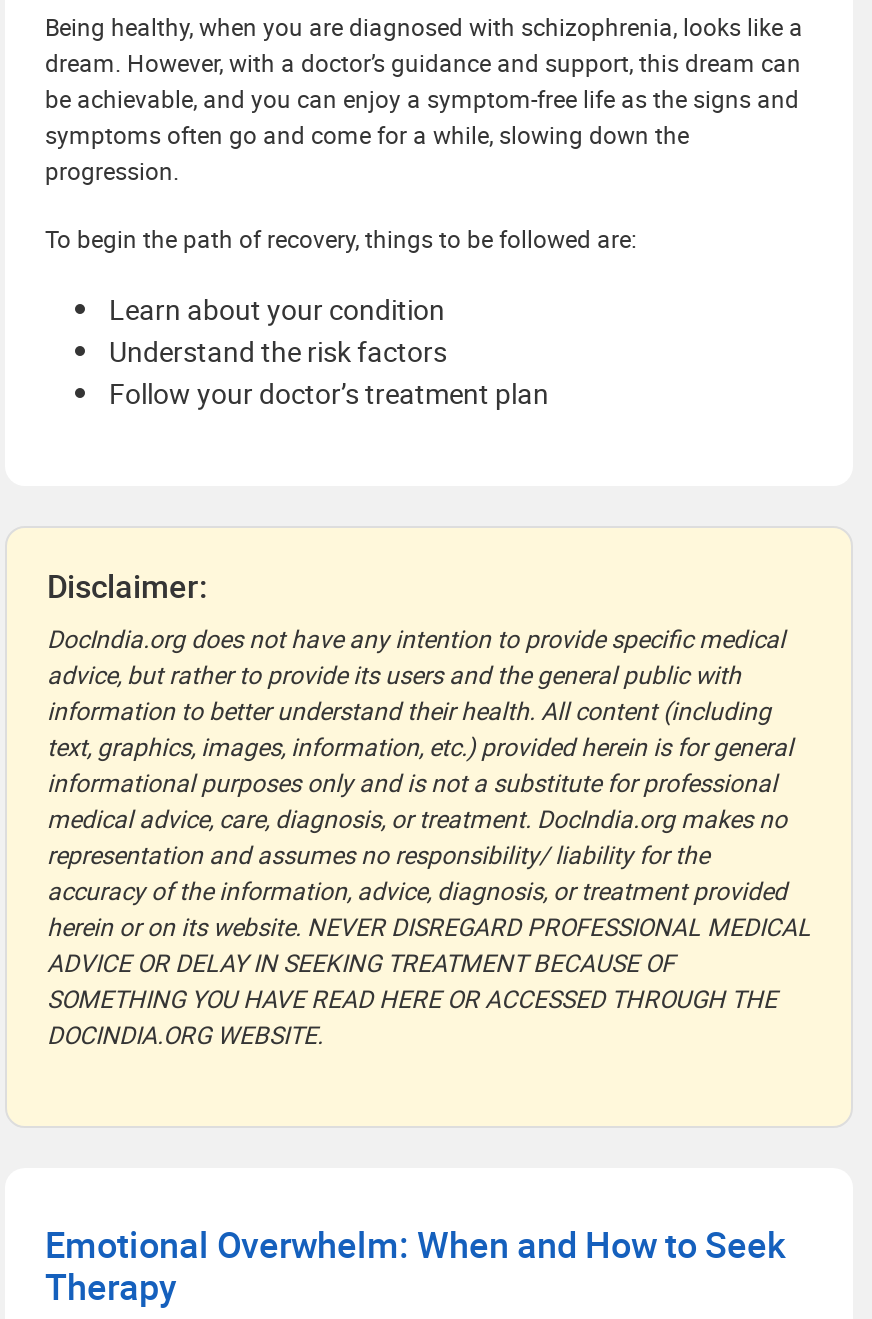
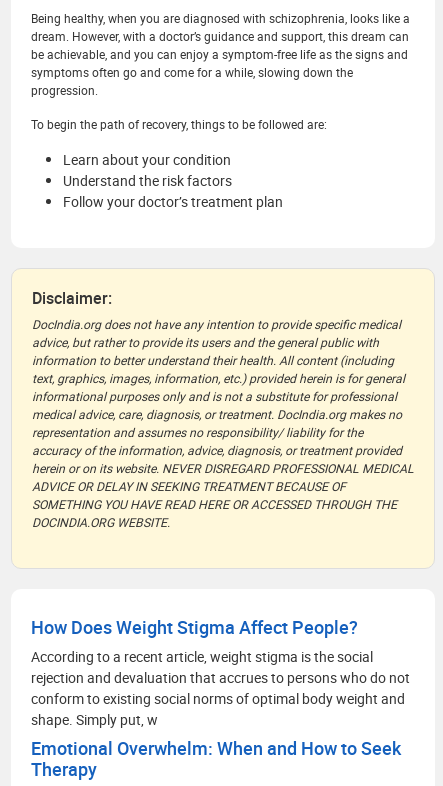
+ How Does Weight Stigma Affect People?
+ According to a recent article, weight stigma is the social
+ rejection and devaluation that accrues to persons who do not
+ conform to existing social norms of optimal body weight and
+ shape. Simply put, w
